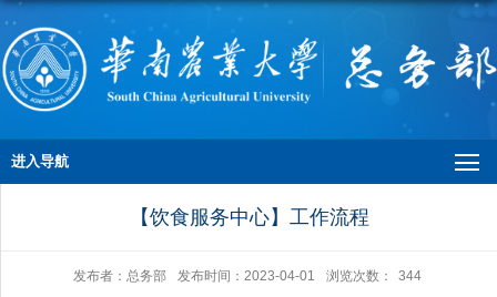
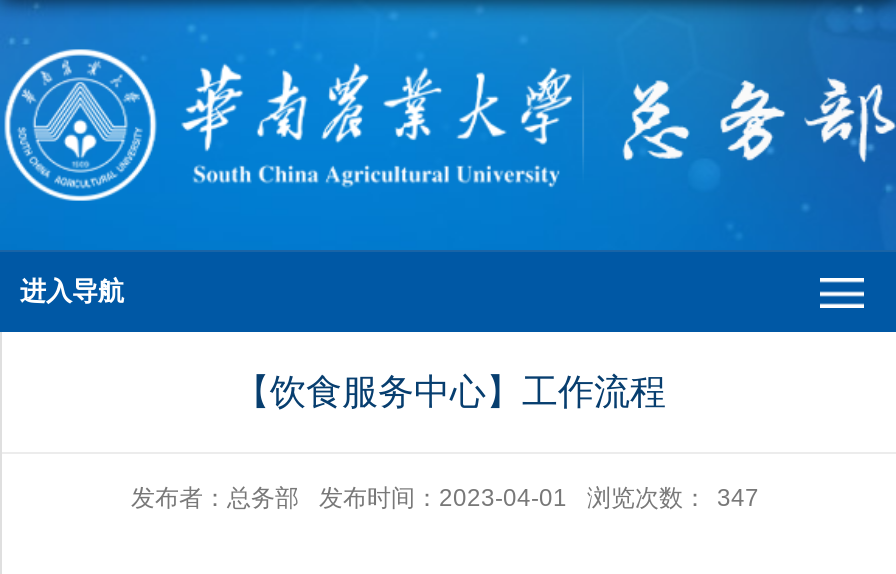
- 发布者：总务部 发布时间：2023-04-01 浏览次数： 344
+ 发布者：总务部 发布时间：2023-04-01 浏览次数： 347
